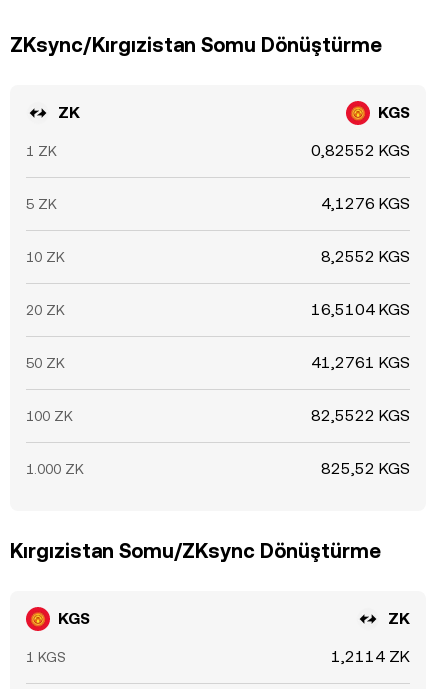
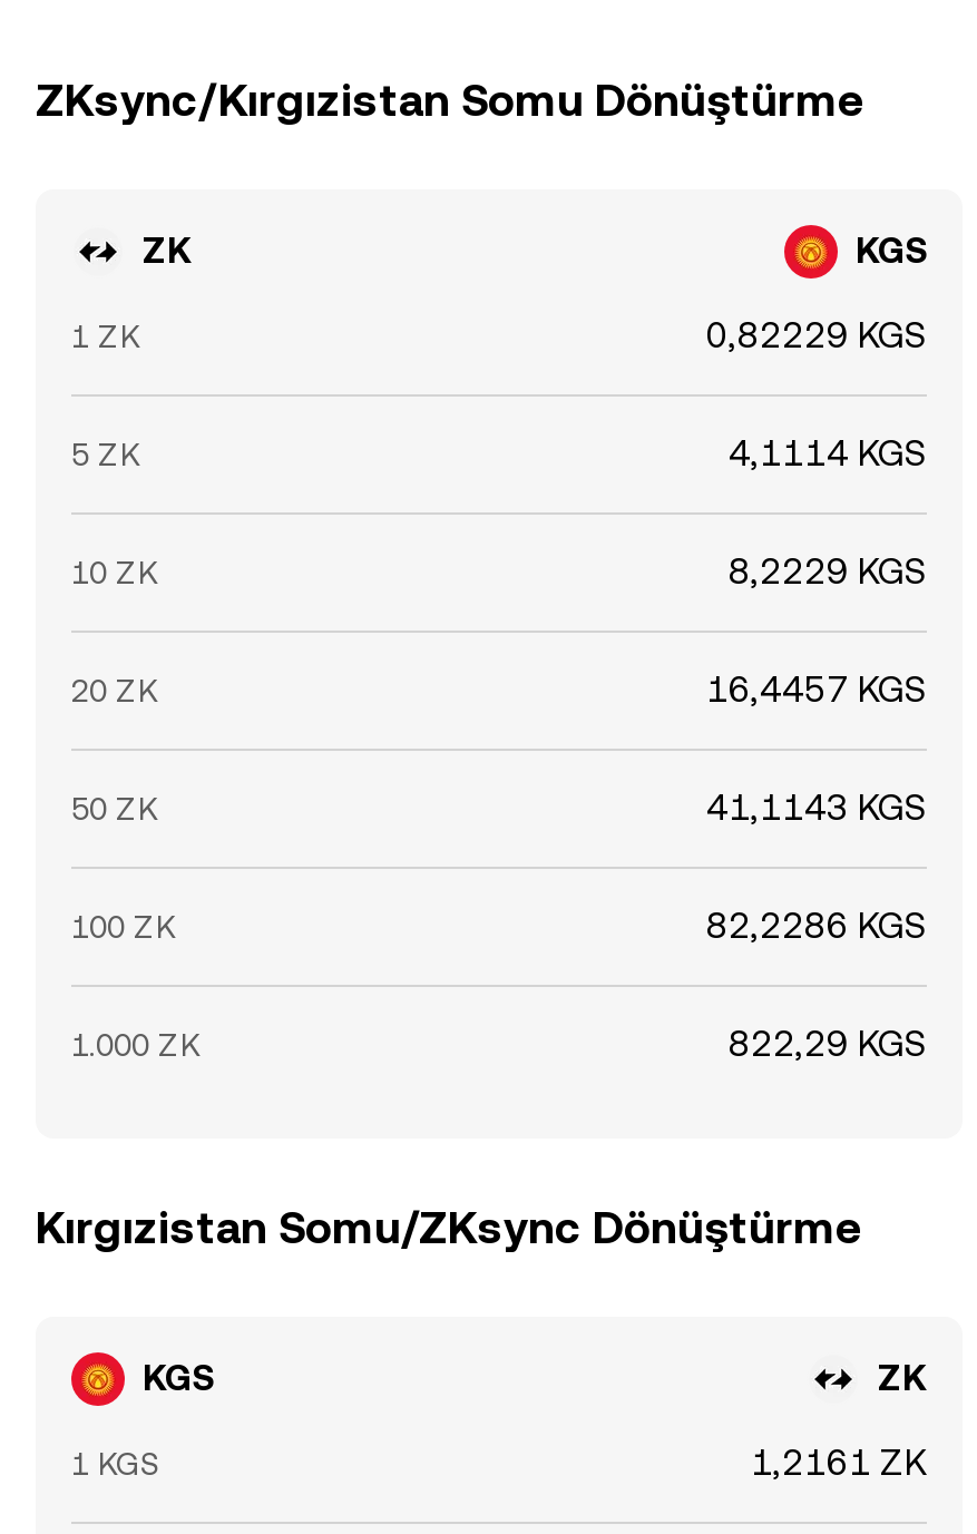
- 0,82552 KGS
+ 0,82229 KGS

- 4,1276 KGS
+ 4,1114 KGS

- 8,2552 KGS
+ 8,2229 KGS

- 16,5104 KGS
+ 16,4457 KGS

- 41,2761 KGS
+ 41,1143 KGS

- 82,5522 KGS
+ 82,2286 KGS

- 825,52 KGS
+ 822,29 KGS

- 1,2114 ZK
+ 1,2161 ZK
